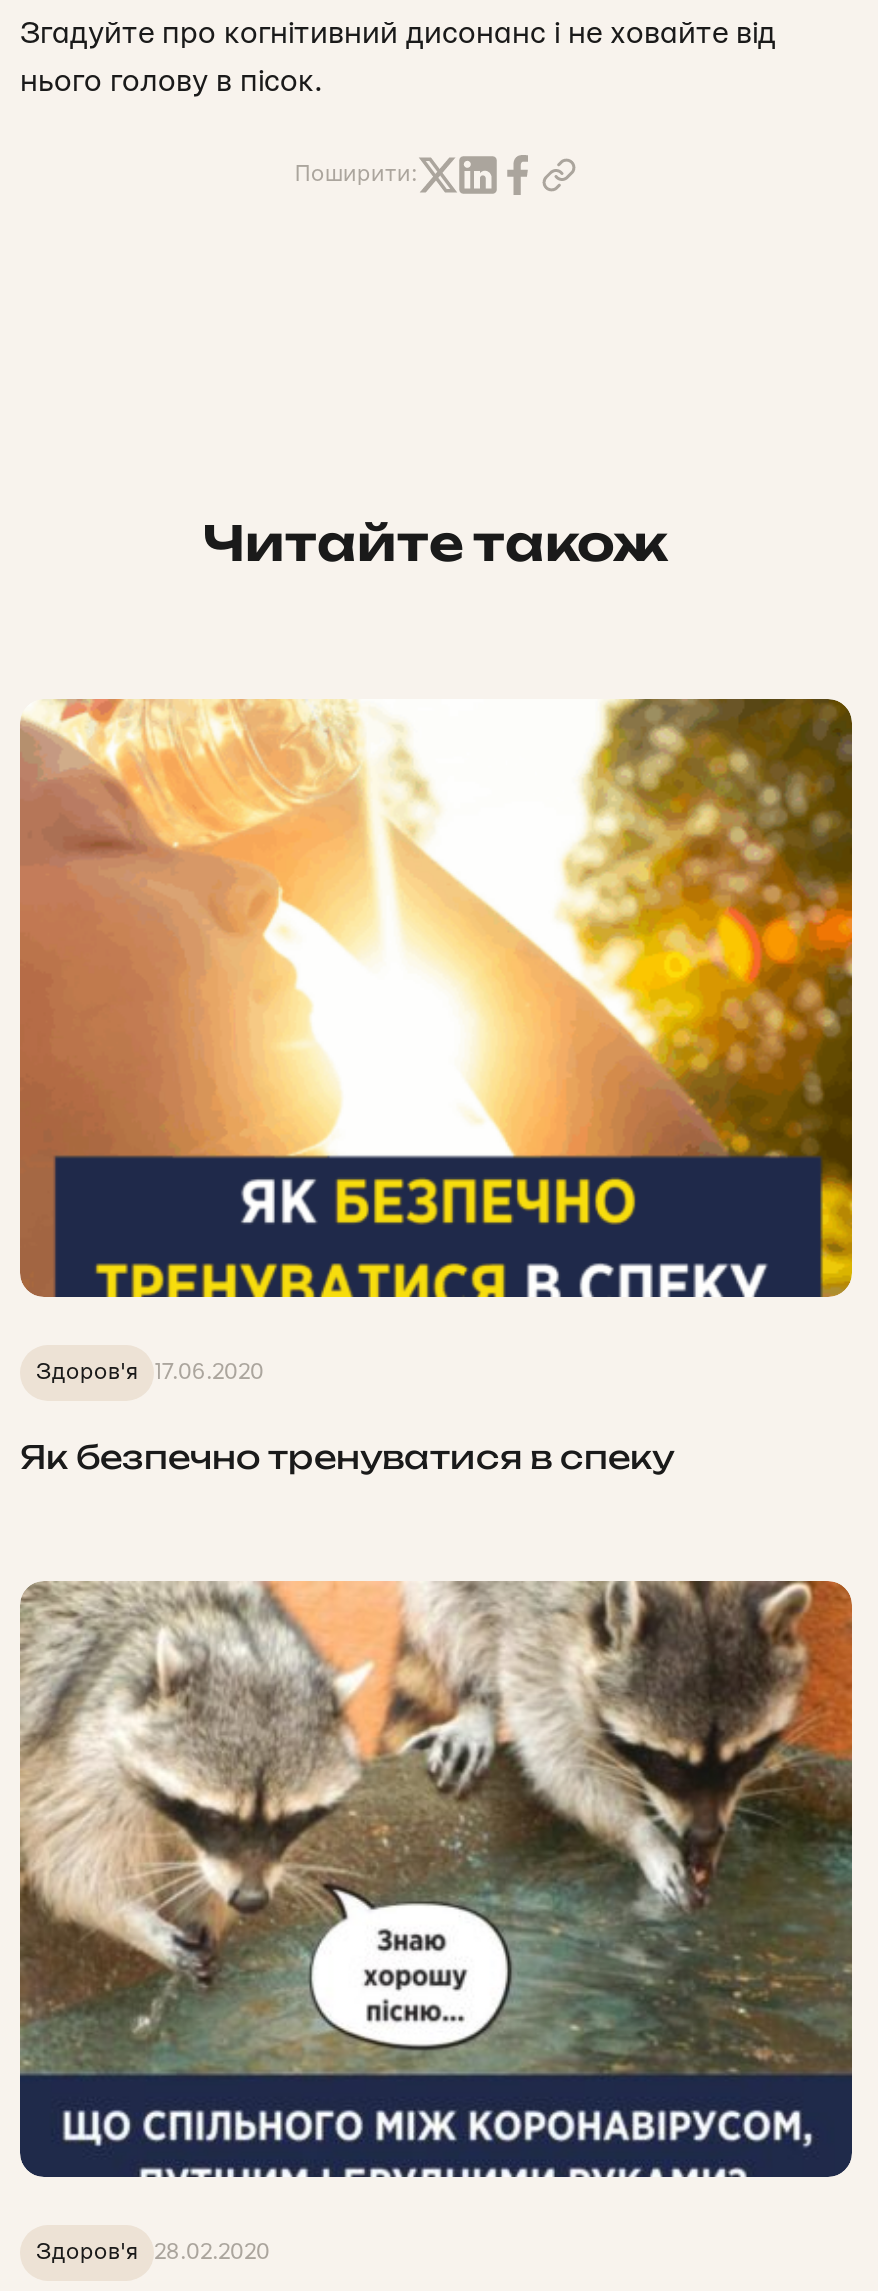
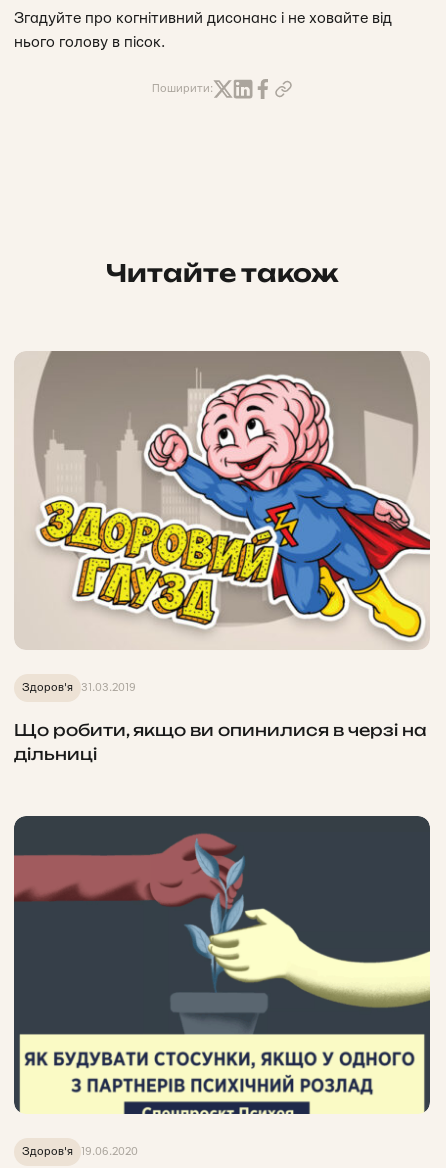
- [image]
- Здоров'я 17.06.2020
+ [image]
+ Здоров'я 31.03.2019

- Як безпечно тренуватися в спеку
+ Що робити, якщо ви опинилися в черзі на
+ дільниці

- [image]
- Здоров'я 28.02.2020
+ [image]
+ Здоров'я 19.06.2020
